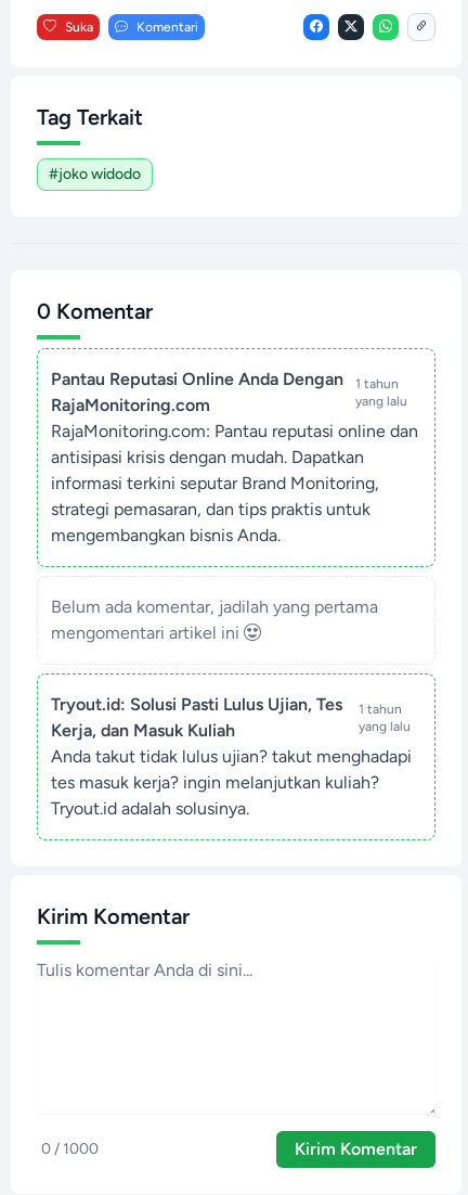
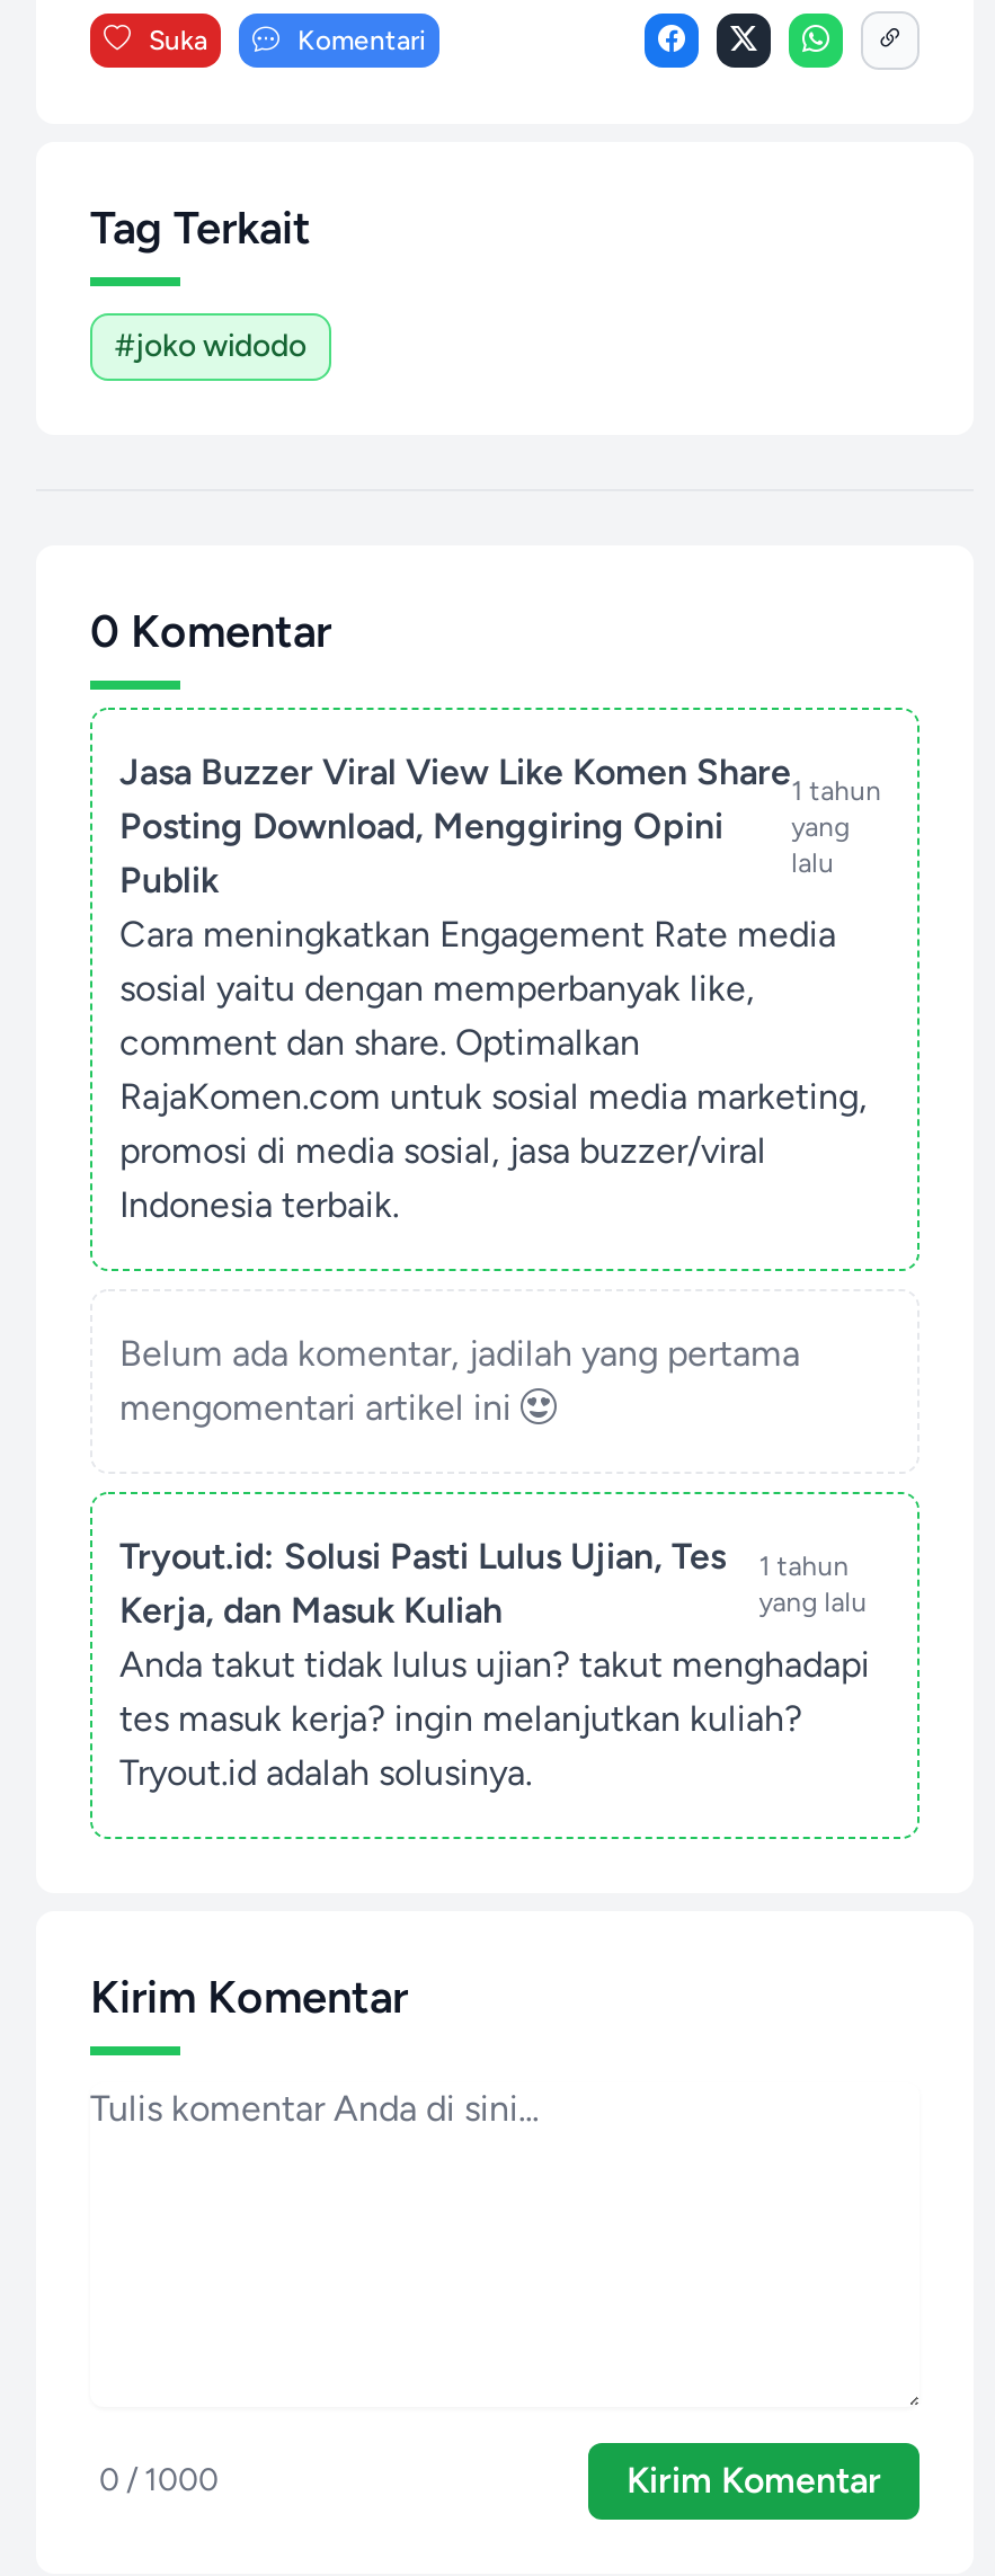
- Pantau Reputasi Online Anda Dengan
- RajaMonitoring.com
+ Jasa Buzzer Viral View Like Komen Share
+ Posting Download, Menggiring Opini
+ Publik

- RajaMonitoring.com: Pantau reputasi online dan
- antisipasi krisis dengan mudah. Dapatkan
- informasi terkini seputar Brand Monitoring,
- strategi pemasaran, dan tips praktis untuk
- mengembangkan bisnis Anda.
+ Cara meningkatkan Engagement Rate media
+ sosial yaitu dengan memperbanyak like,
+ comment dan share. Optimalkan
+ RajaKomen.com untuk sosial media marketing,
+ promosi di media sosial, jasa buzzer/viral
+ Indonesia terbaik.
